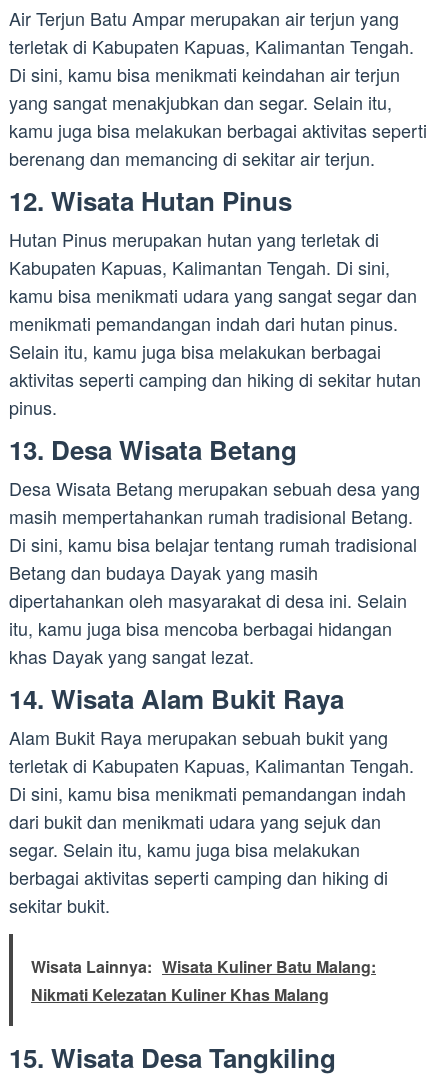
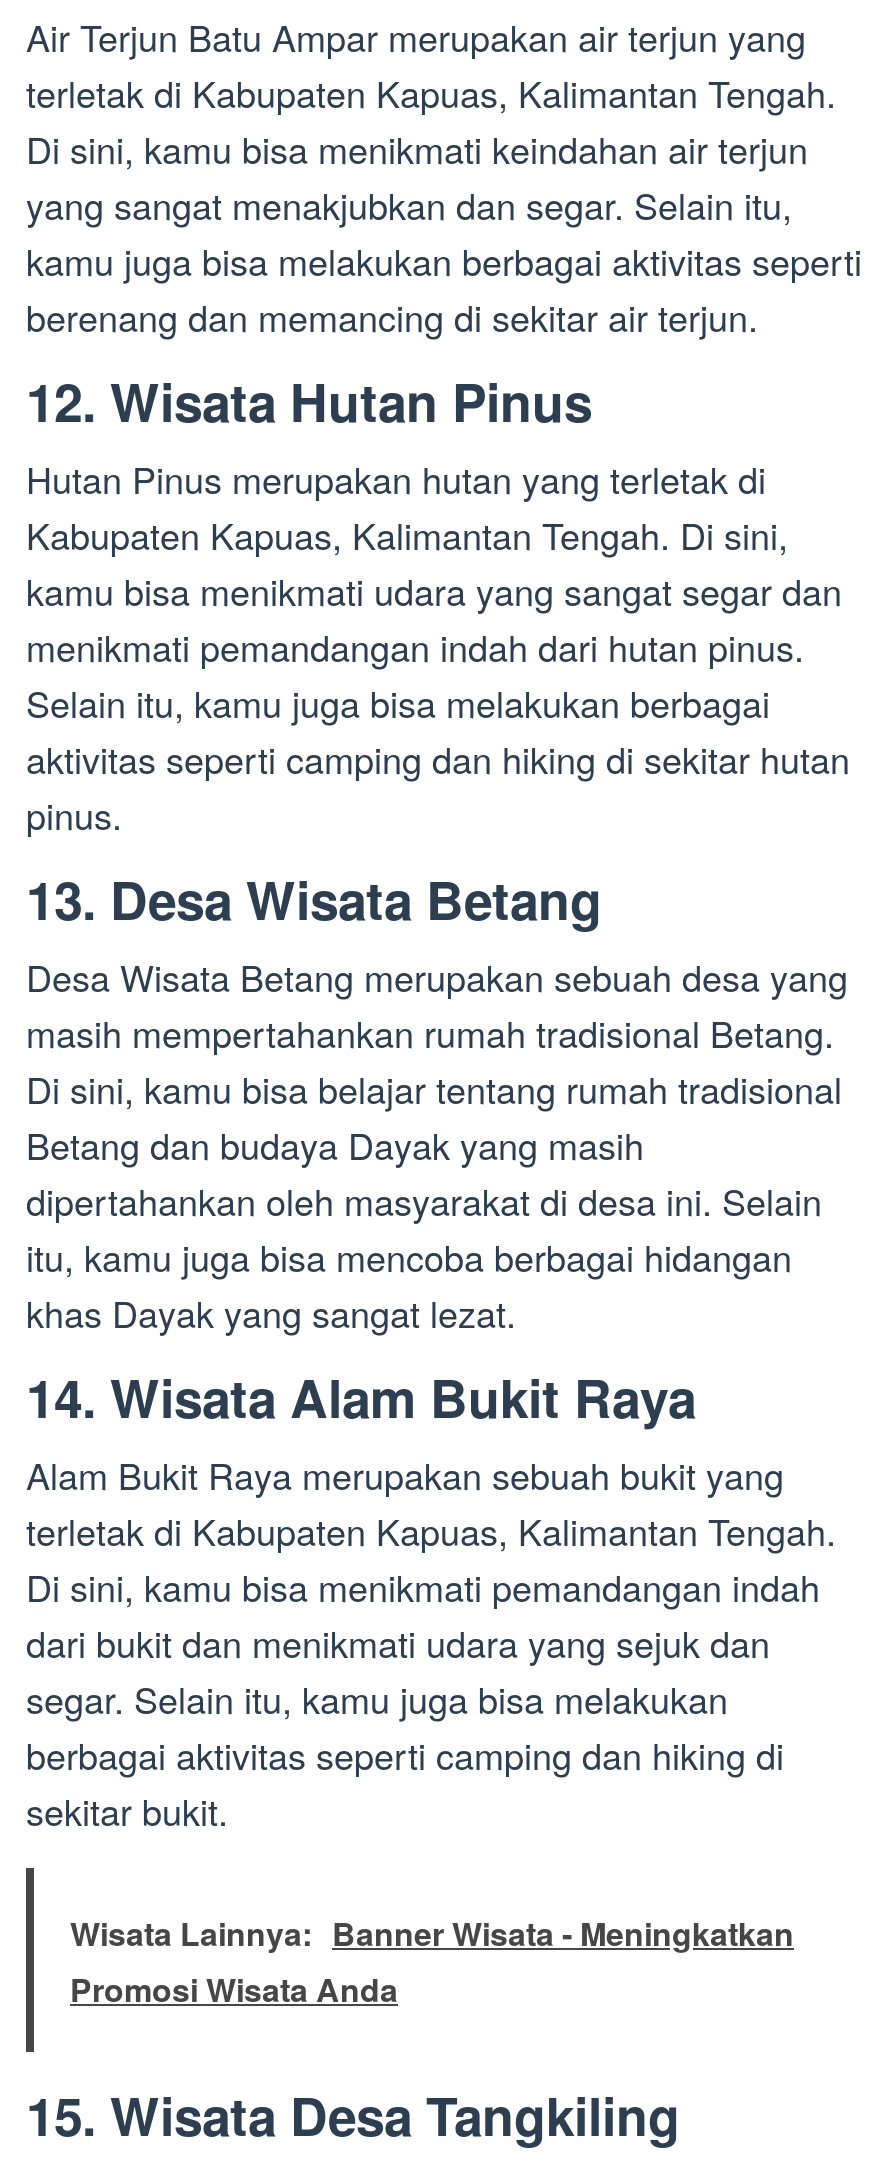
- Wisata Lainnya: Wisata Kuliner Batu Malang:
- Nikmati Kelezatan Kuliner Khas Malang
+ Wisata Lainnya: Banner Wisata - Meningkatkan
+ Promosi Wisata Anda
